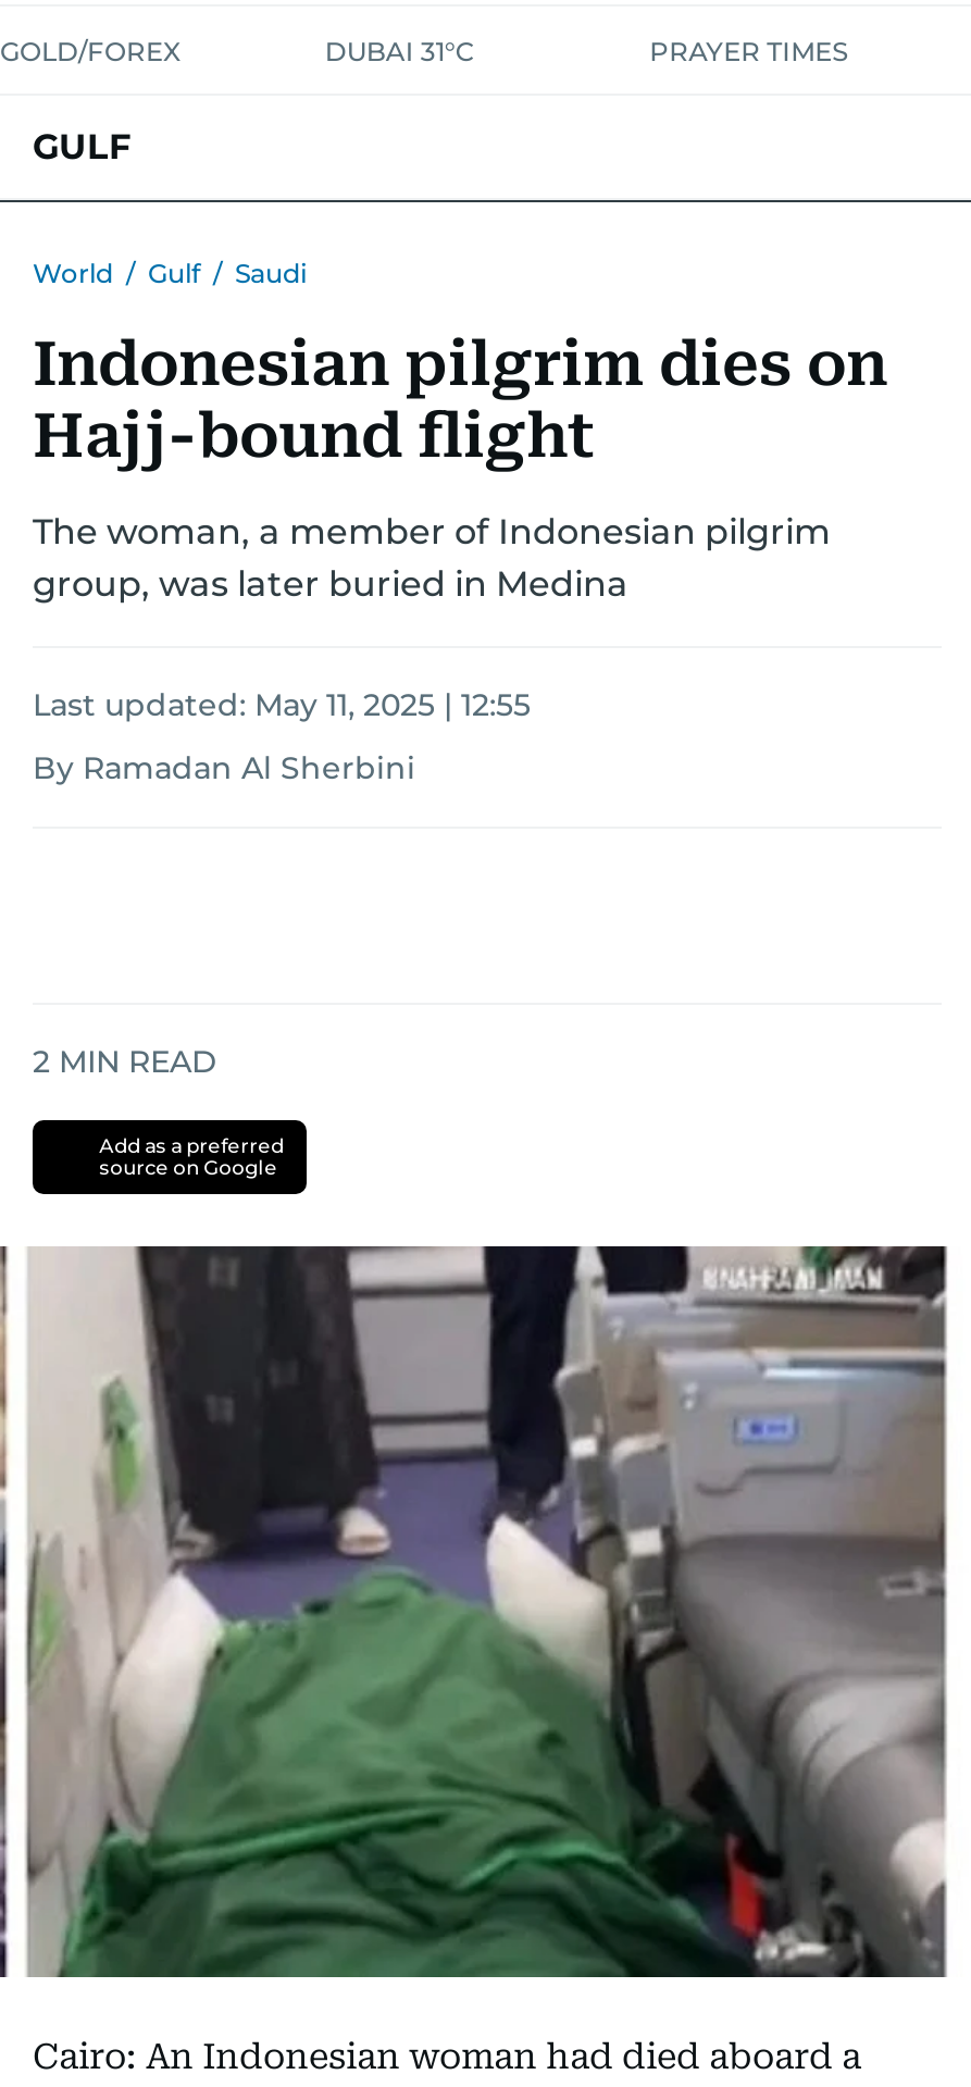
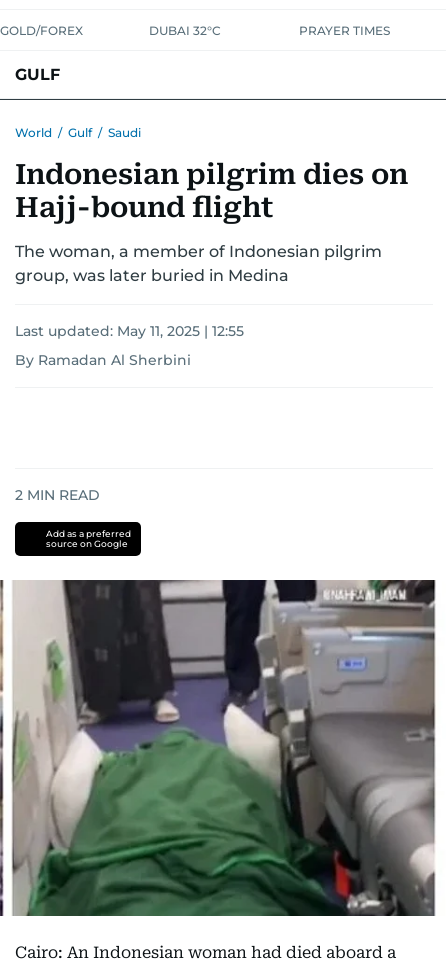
- DUBAI 31°C
+ DUBAI 32°C
